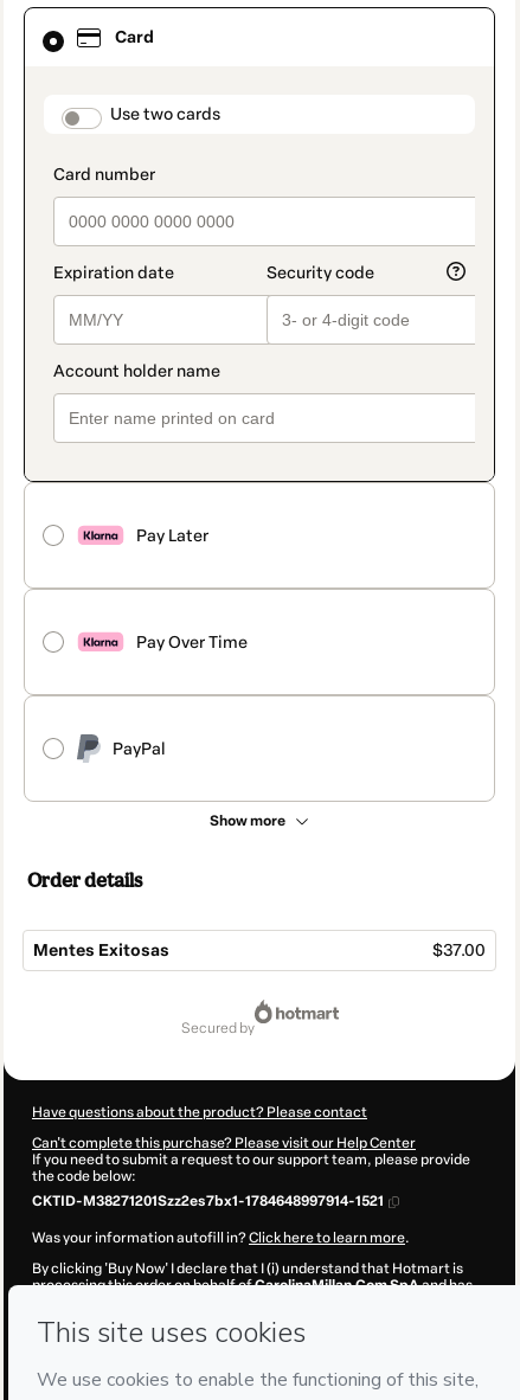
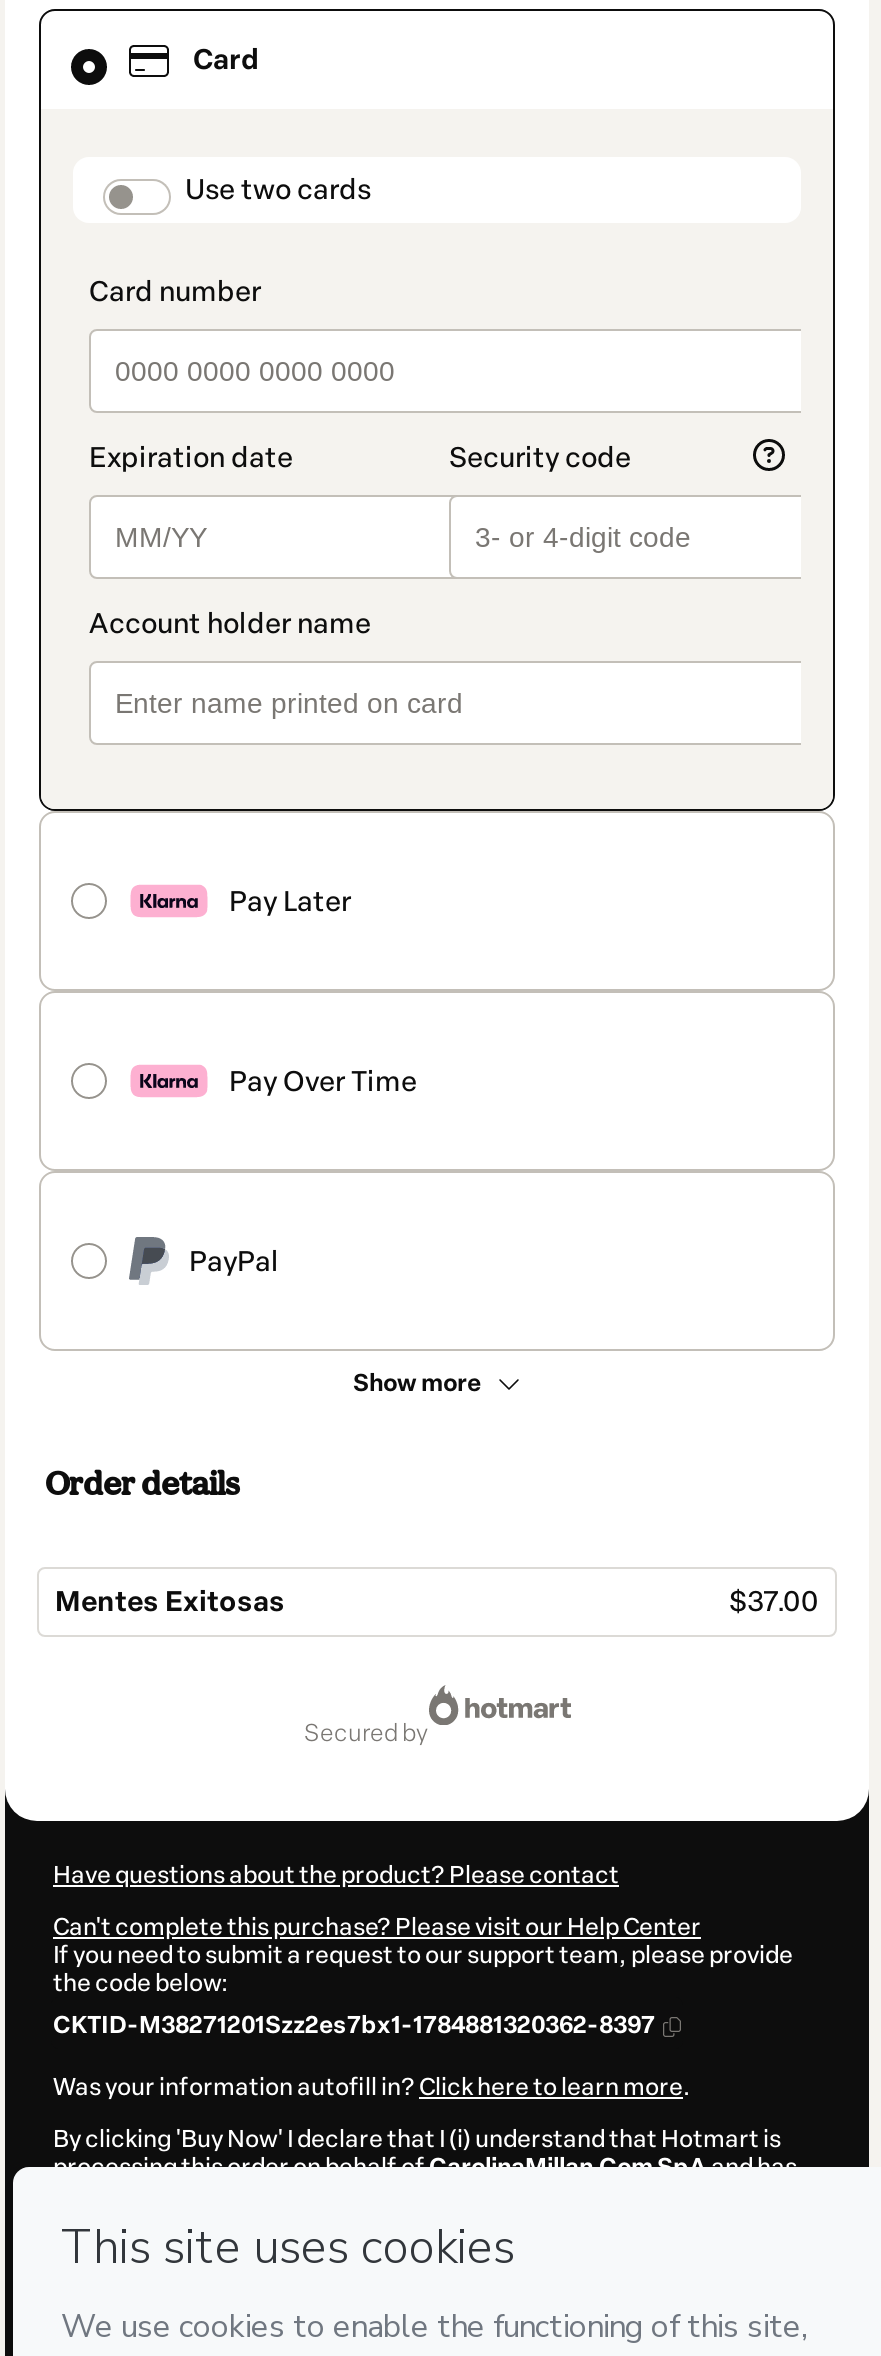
- CKTID-M38271201Szz2es7bx1-1784648997914-1521
+ CKTID-M38271201Szz2es7bx1-1784881320362-8397
